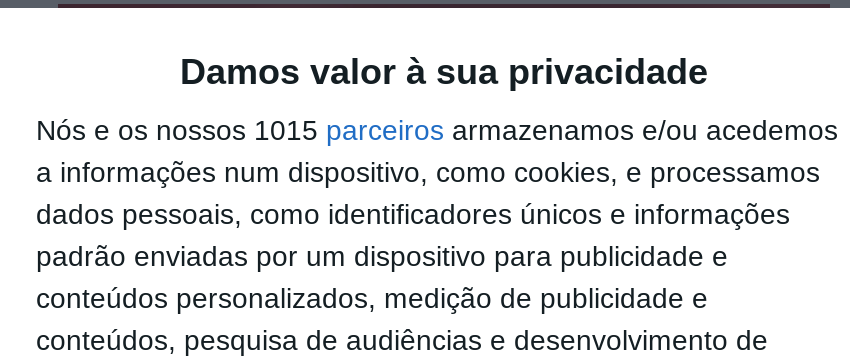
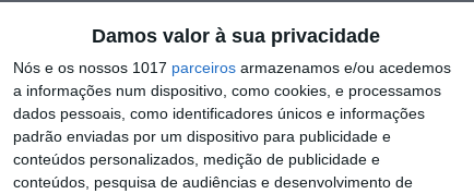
- Nós e os nossos 1015 parceiros armazenamos e/ou acedemos
+ Nós e os nossos 1017 parceiros armazenamos e/ou acedemos
